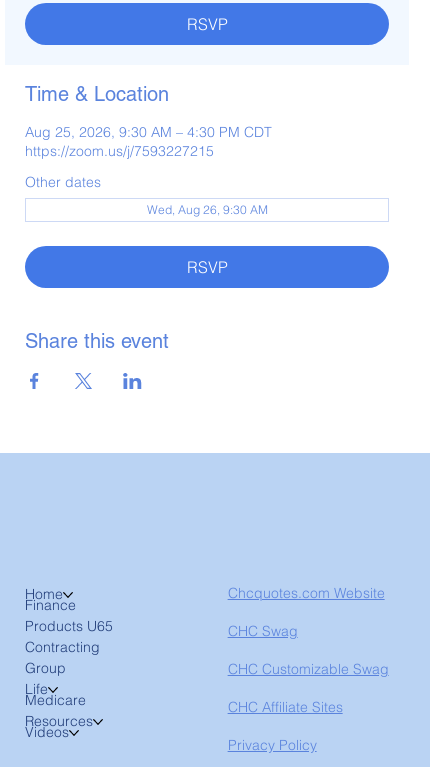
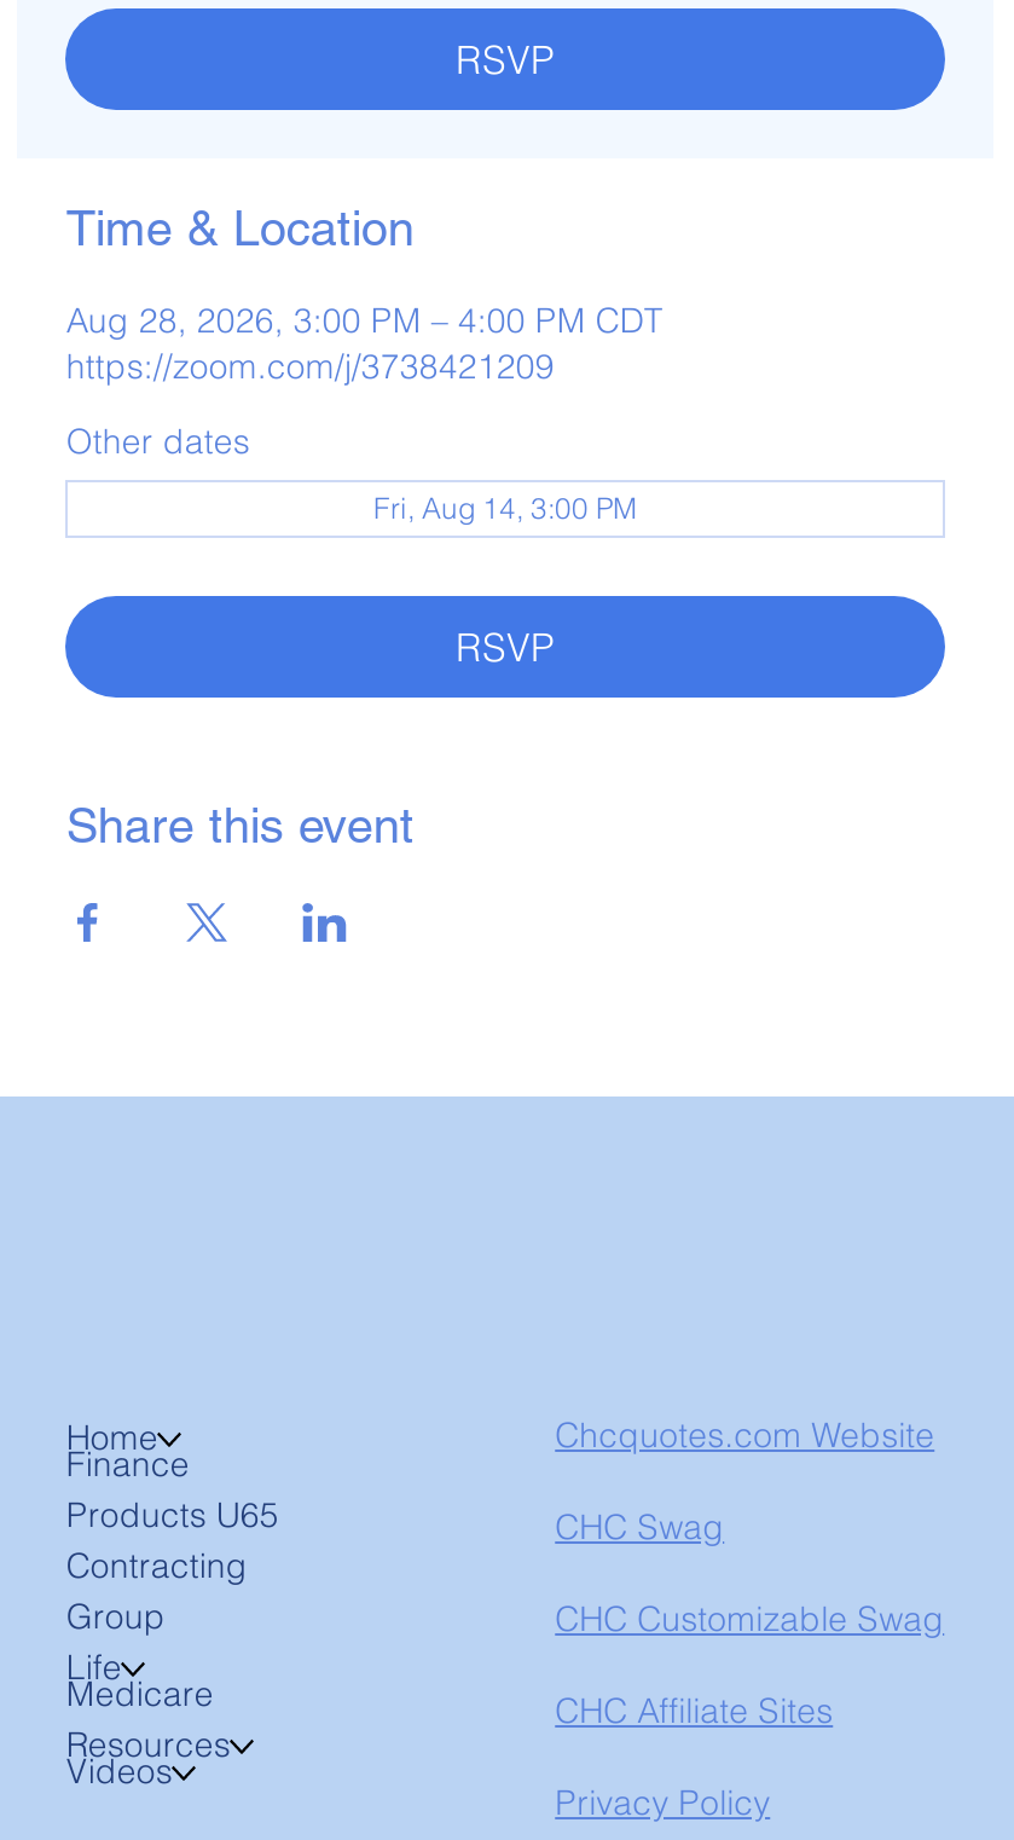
- Aug 25, 2026, 9:30 AM – 4:30 PM CDT
- https://zoom.us/j/7593227215
+ Aug 28, 2026, 3:00 PM – 4:00 PM CDT
+ https://zoom.com/j/3738421209

- Wed, Aug 26, 9:30 AM
+ Fri, Aug 14, 3:00 PM
